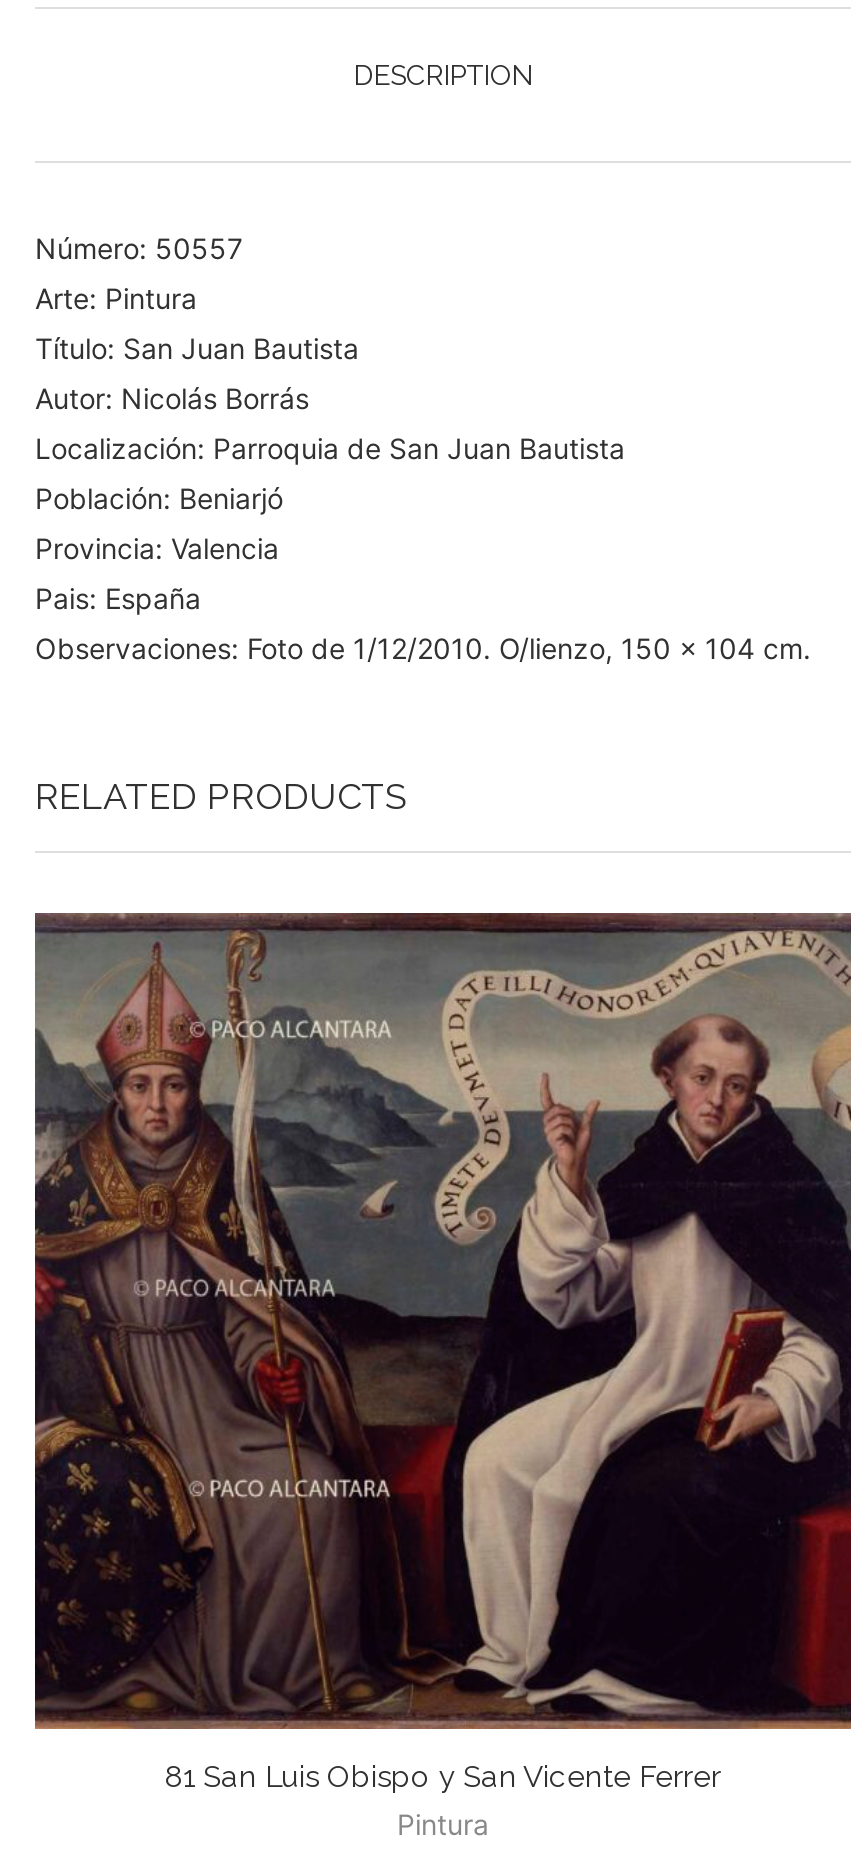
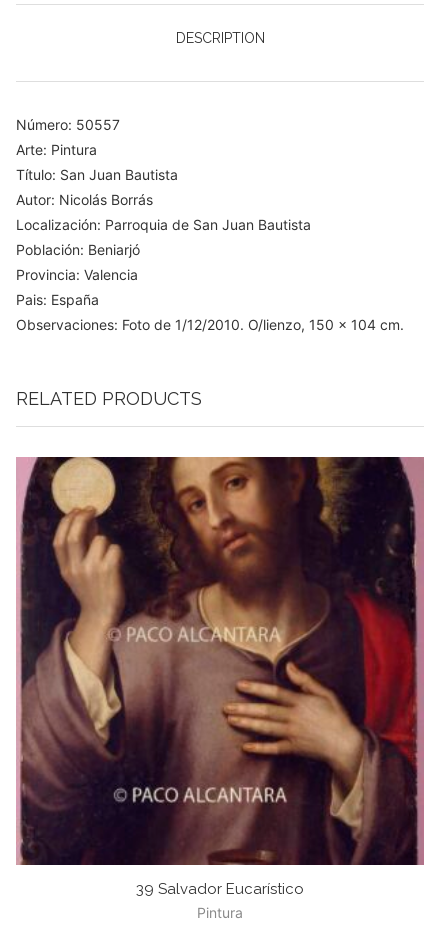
- [image]
- 81 San Luis Obispo y San Vicente Ferrer
+ [image]
+ 39 Salvador Eucarístico
